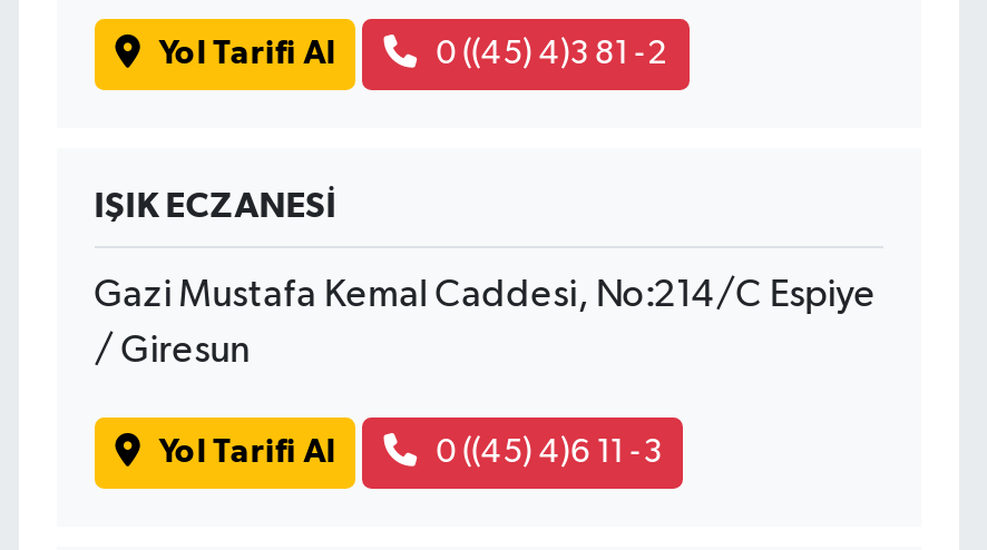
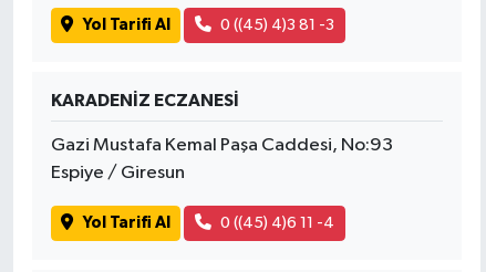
- 0 ((45) 4)3 81 -2
+ 0 ((45) 4)3 81 -3

- IŞIK ECZANESİ
+ KARADENİZ ECZANESİ

- Gazi Mustafa Kemal Caddesi, No:214/C Espiye
+ Gazi Mustafa Kemal Paşa Caddesi, No:93

- / Giresun
+ Espiye / Giresun

- 0 ((45) 4)6 11 -3
+ 0 ((45) 4)6 11 -4
